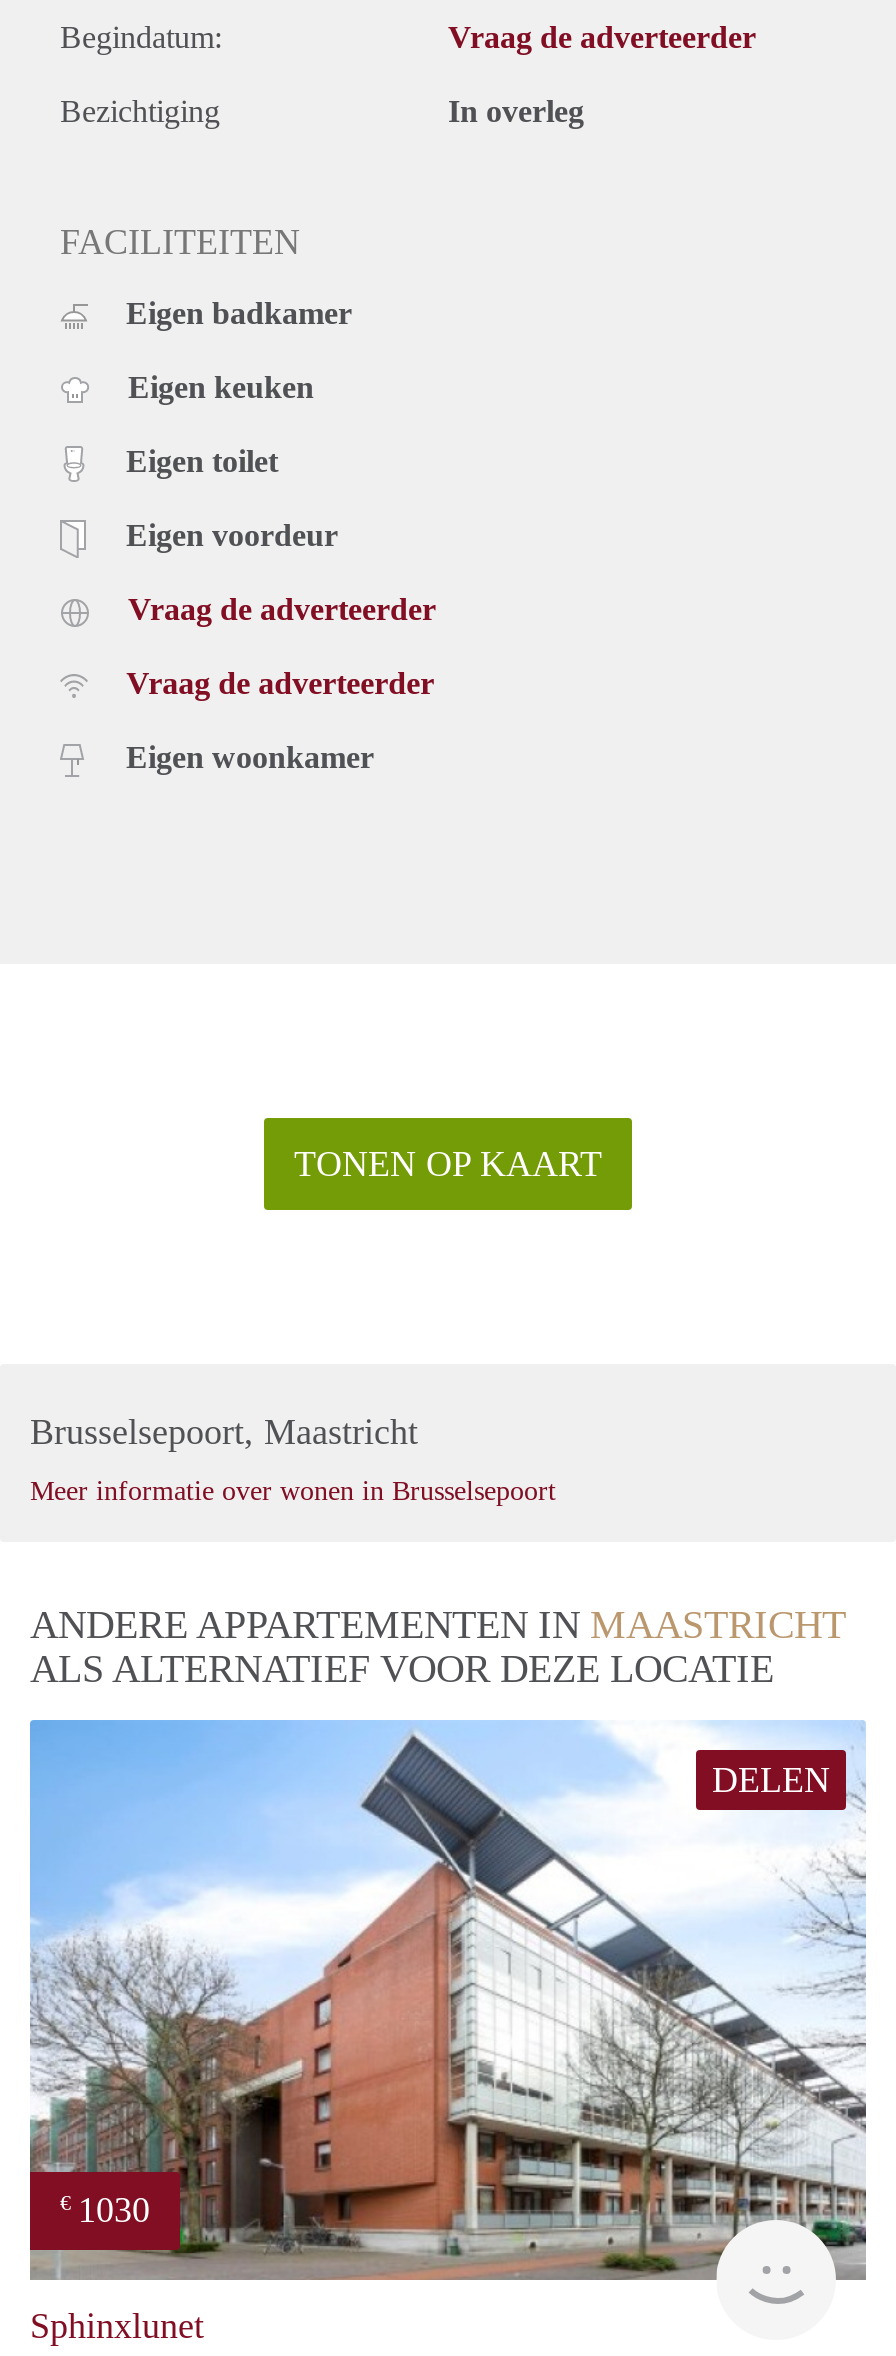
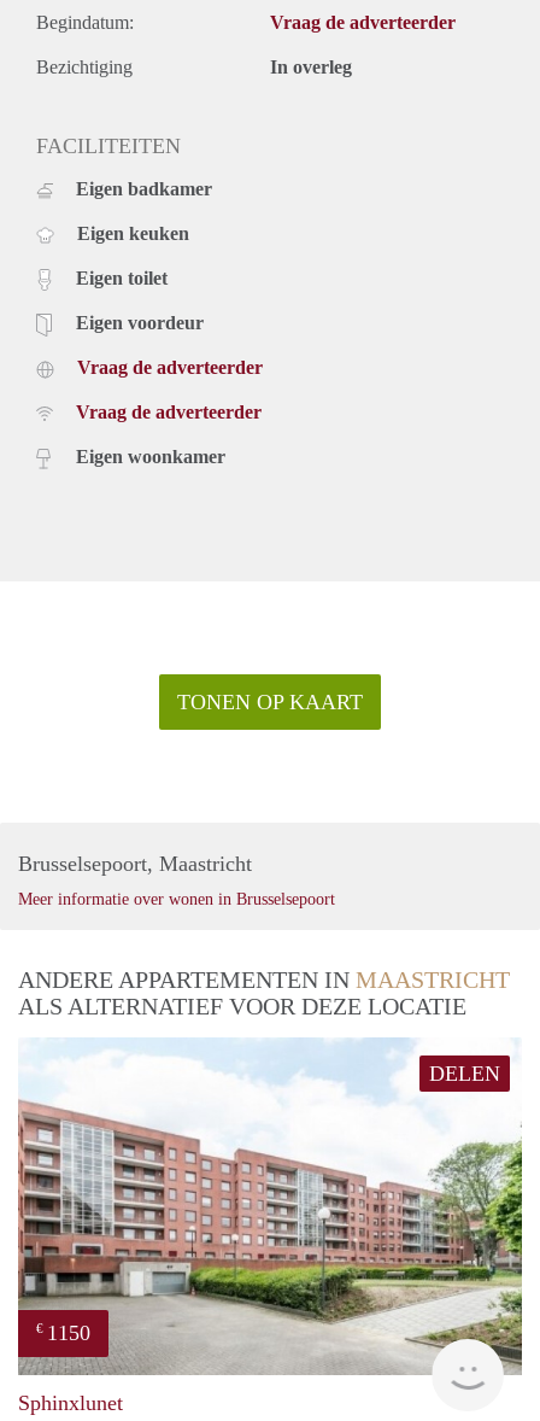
- [image]
- €1030
+ [image]
+ €1150
